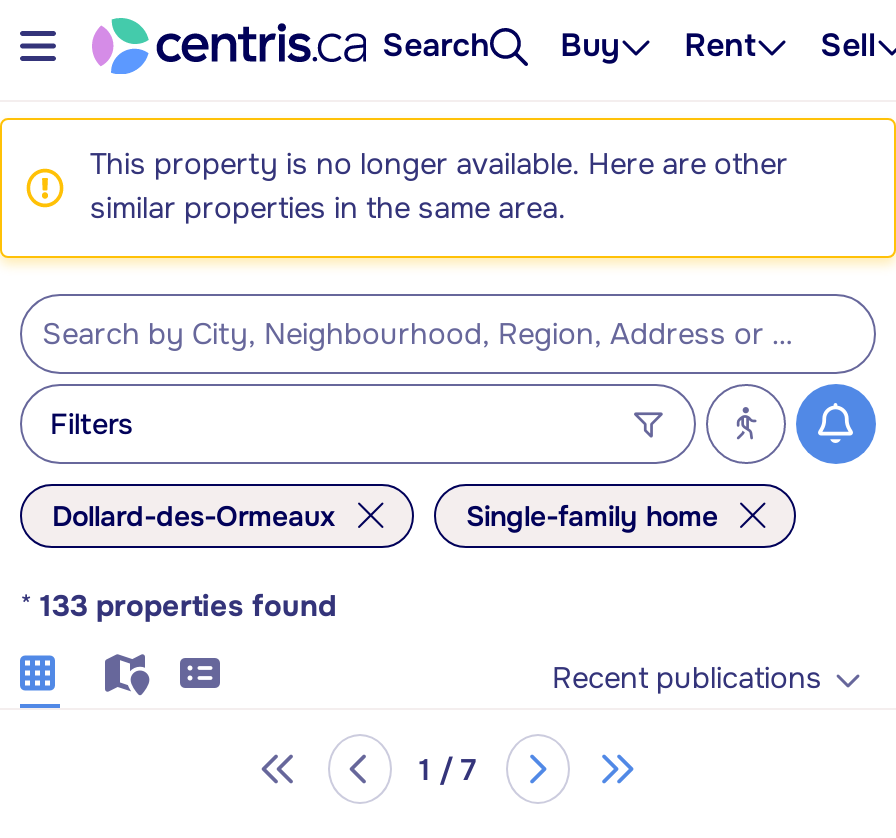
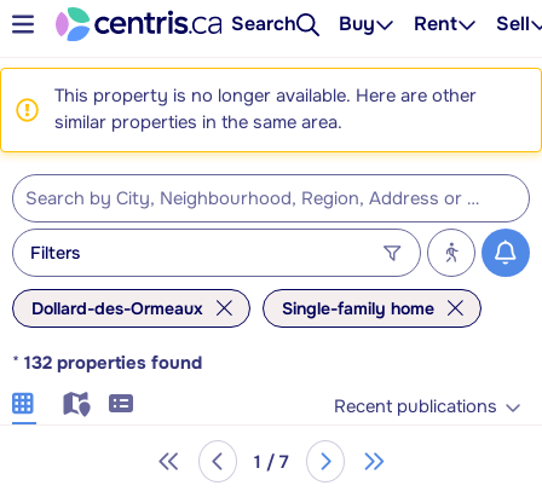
- * 133 properties found
+ * 132 properties found
